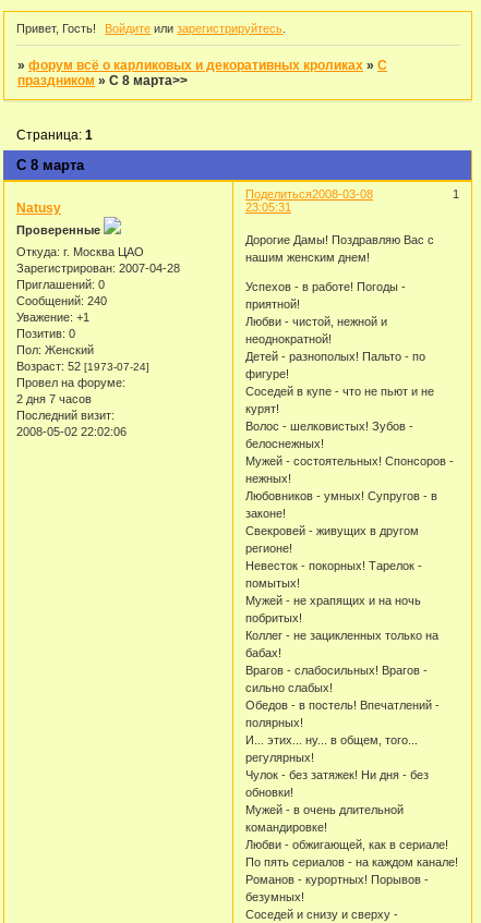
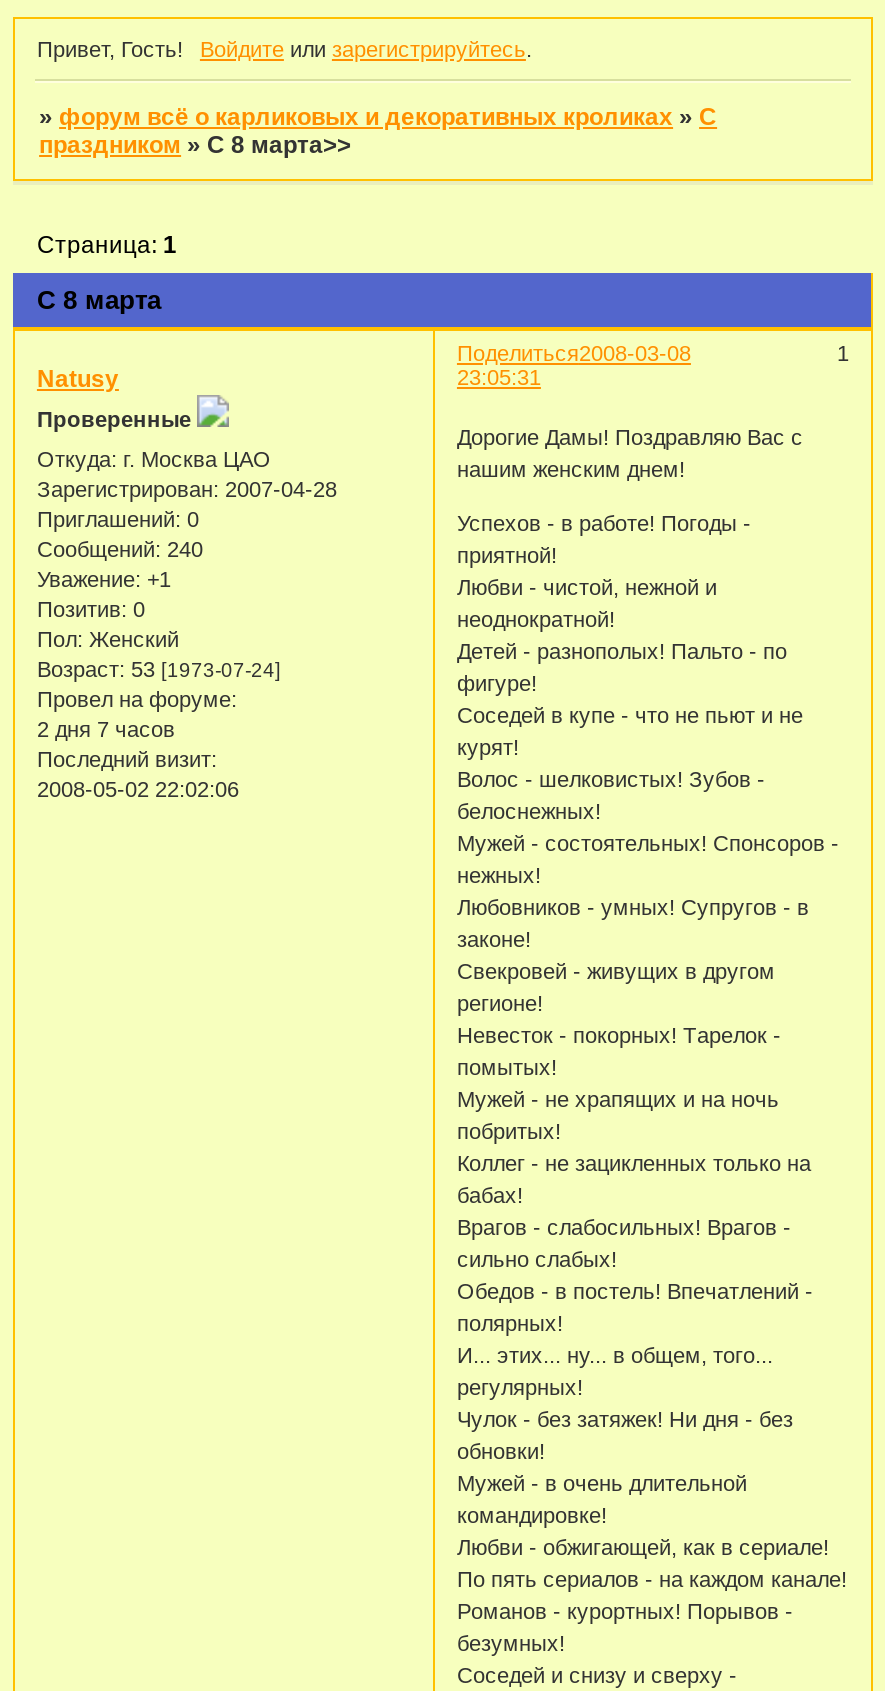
- Возраст: 52 [1973-07-24]
+ Возраст: 53 [1973-07-24]
